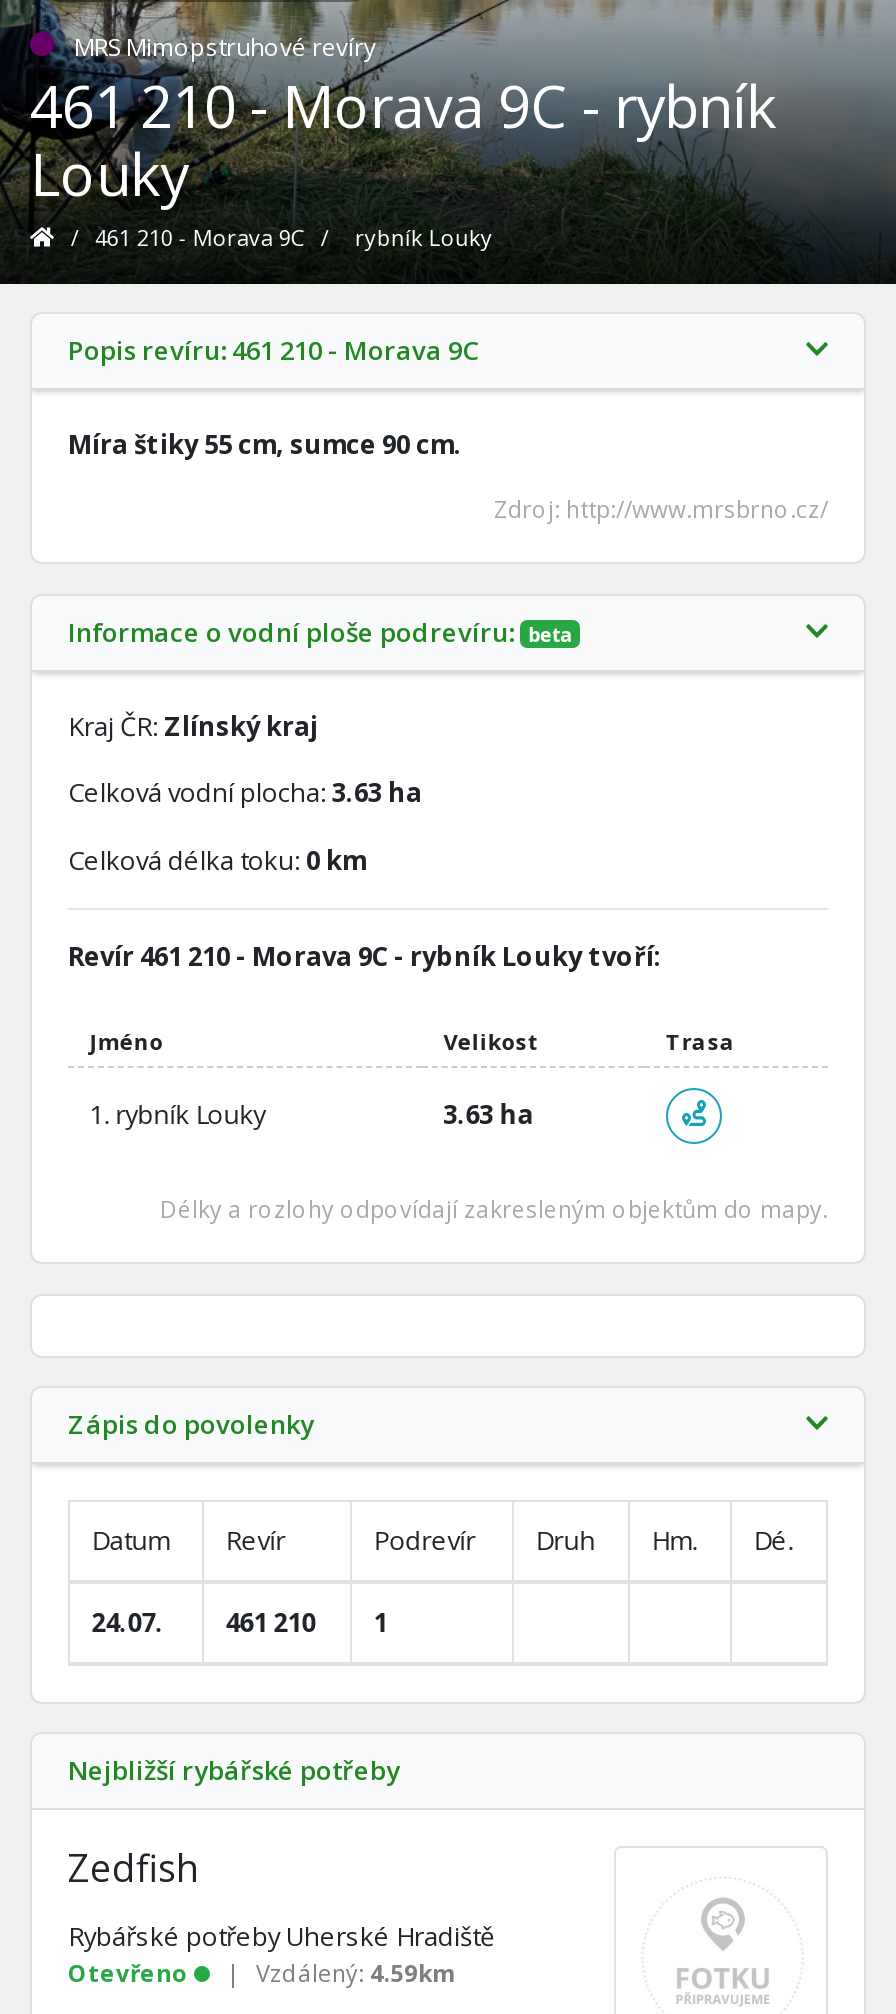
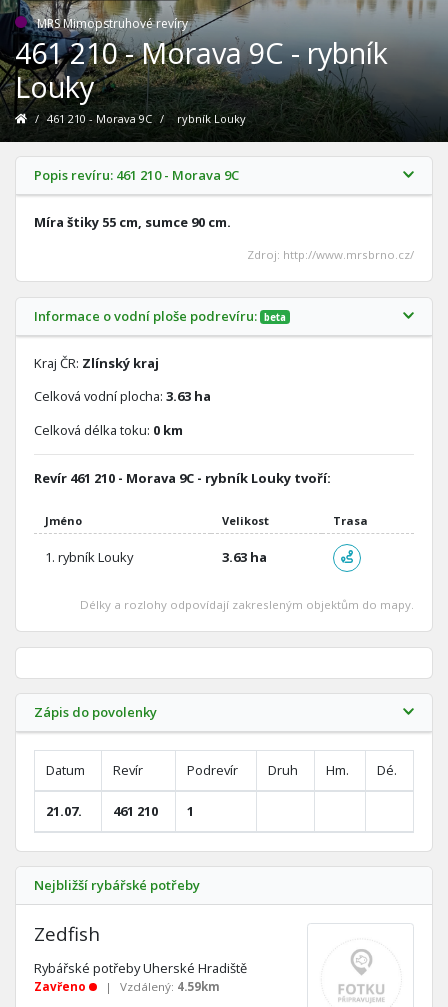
- 24.07. 461 210 1
+ 21.07. 461 210 1

- Otevřeno
+ Zavřeno
